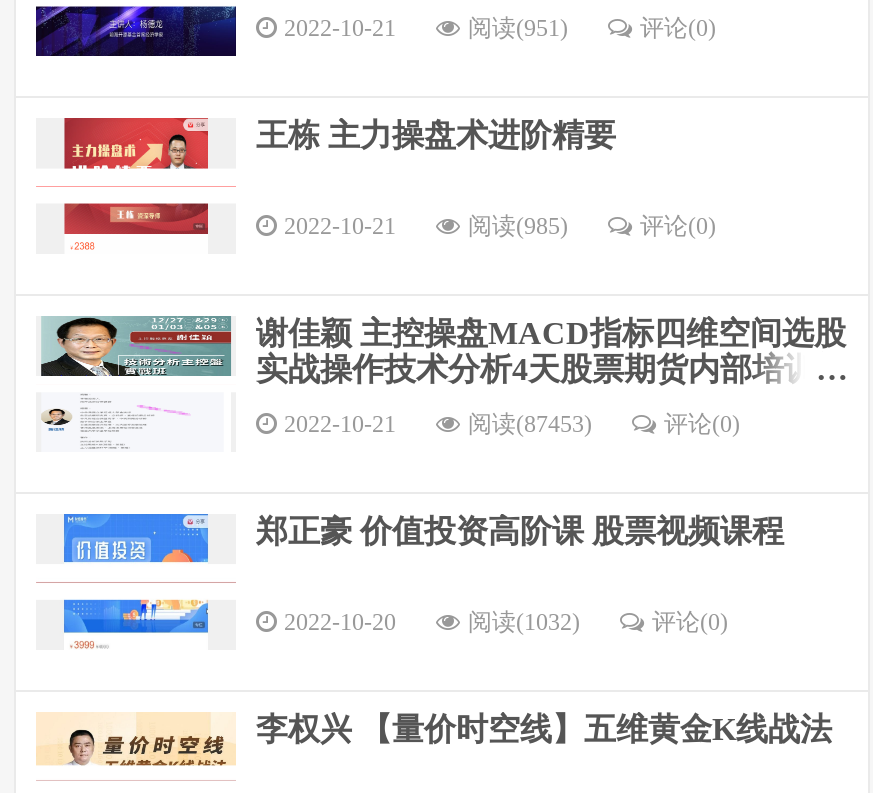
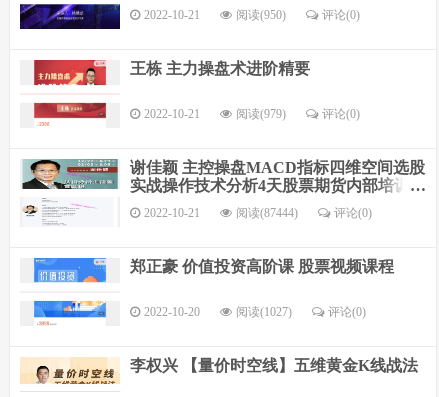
- 阅读(951)
+ 阅读(950)

- 阅读(985)
+ 阅读(979)

- 阅读(87453)
+ 阅读(87444)

- 阅读(1032)
+ 阅读(1027)
